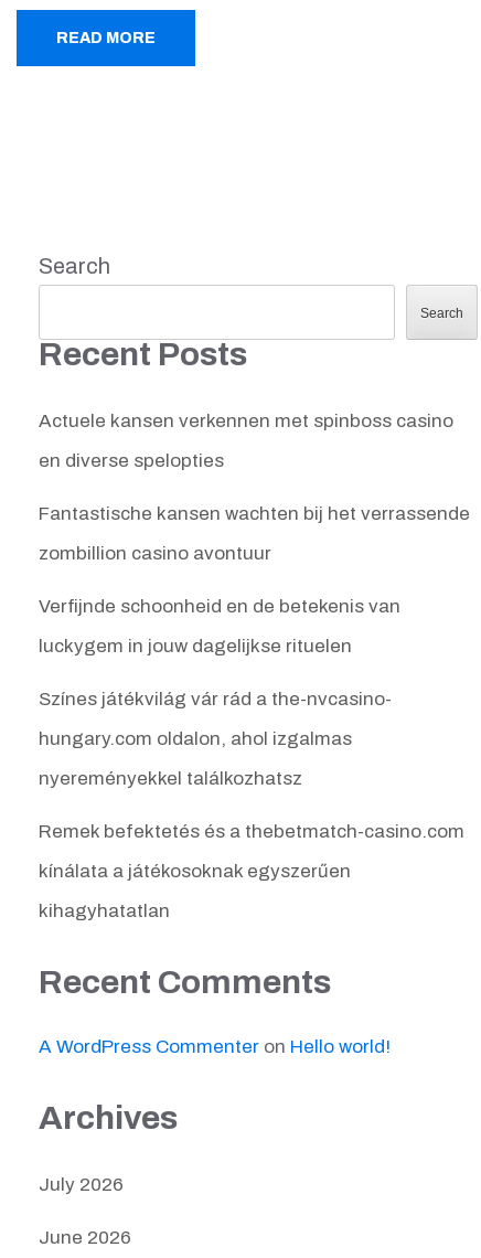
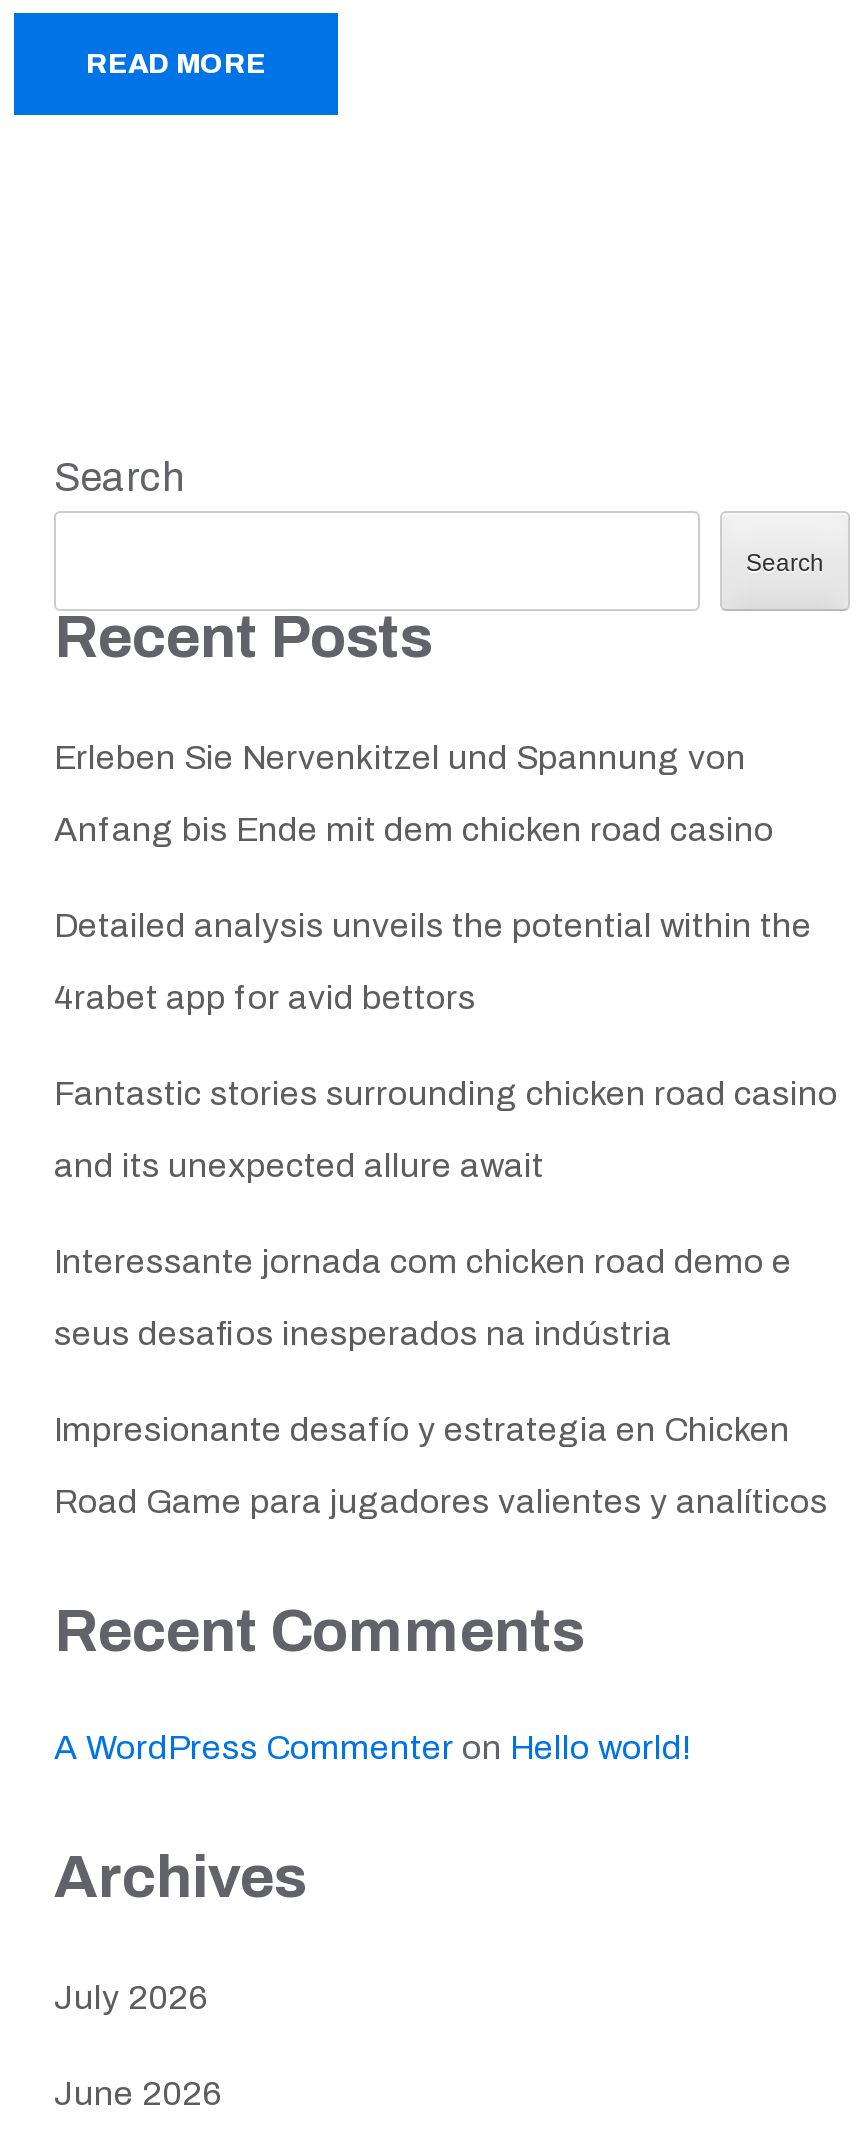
- Actuele kansen verkennen met spinboss casino
- en diverse spelopties
- Fantastische kansen wachten bij het verrassende
- zombillion casino avontuur
- Verfijnde schoonheid en de betekenis van
- luckygem in jouw dagelijkse rituelen
- Színes játékvilág vár rád a the-nvcasino-
- hungary.com oldalon, ahol izgalmas
- nyereményekkel találkozhatsz
- Remek befektetés és a thebetmatch-casino.com
- kínálata a játékosoknak egyszerűen
- kihagyhatatlan
+ Erleben Sie Nervenkitzel und Spannung von
+ Anfang bis Ende mit dem chicken road casino
+ Detailed analysis unveils the potential within the
+ 4rabet app for avid bettors
+ Fantastic stories surrounding chicken road casino
+ and its unexpected allure await
+ Interessante jornada com chicken road demo e
+ seus desafios inesperados na indústria
+ Impresionante desafío y estrategia en Chicken
+ Road Game para jugadores valientes y analíticos
